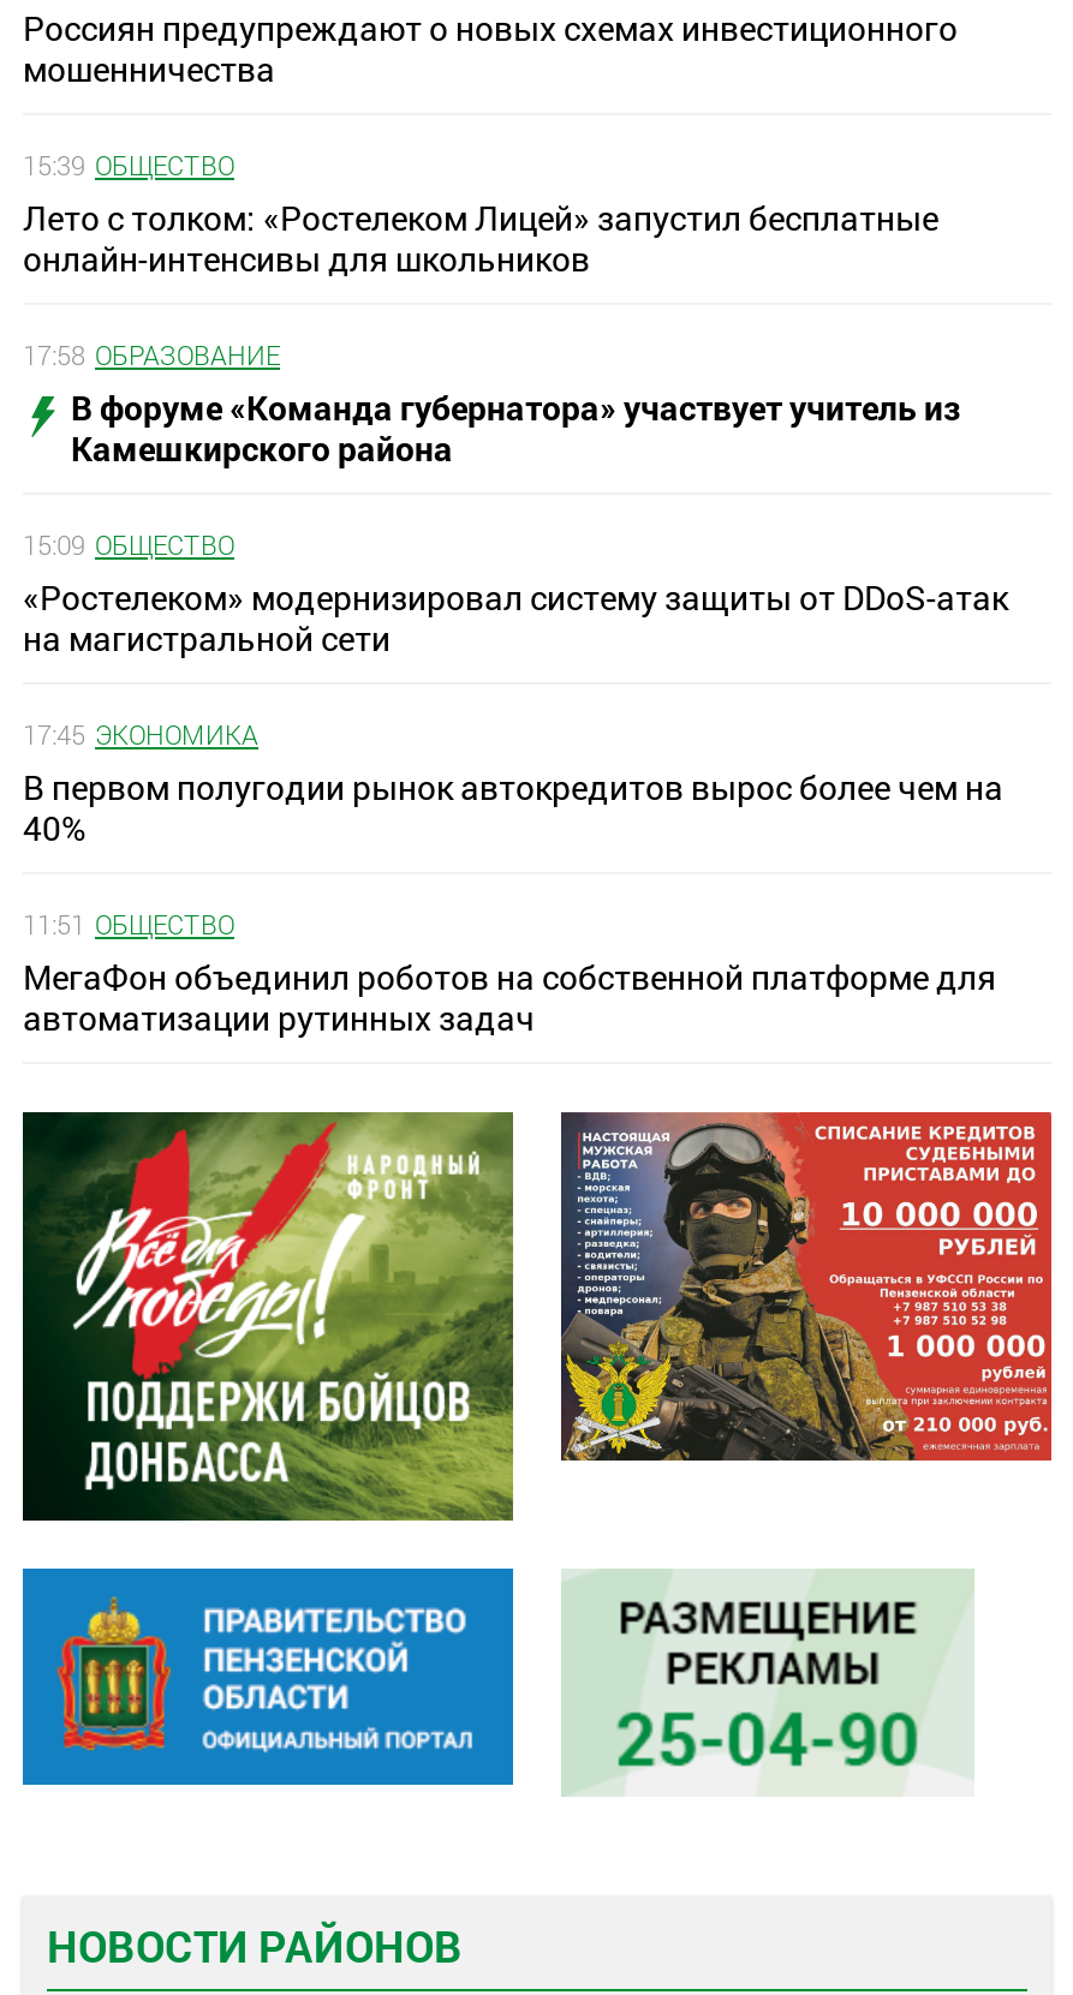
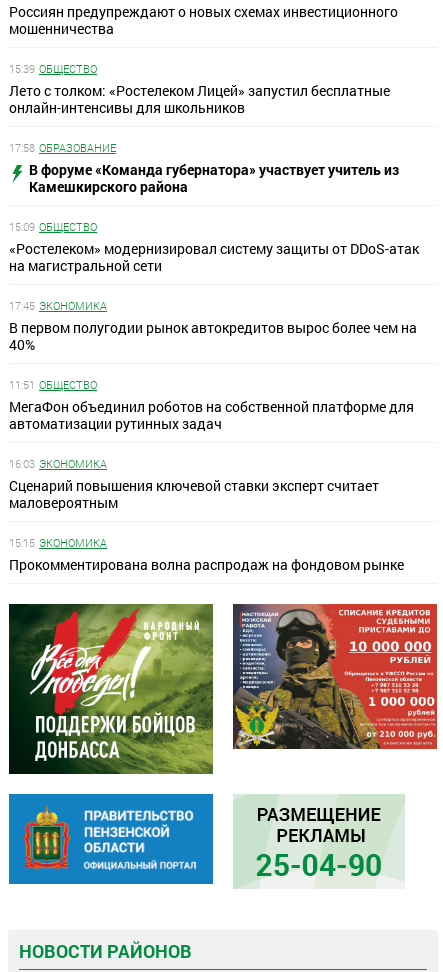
+ 16:03 ЭКОНОМИКА
+ Сценарий повышения ключевой ставки эксперт считает
+ маловероятным
+ 15:15 ЭКОНОМИКА
+ Прокомментирована волна распродаж на фондовом рынке
